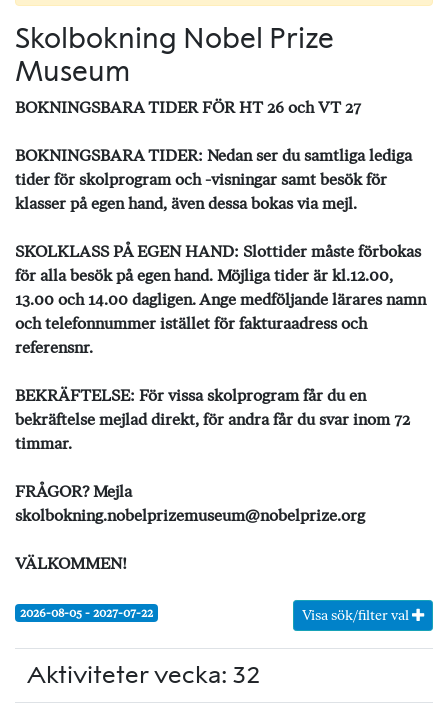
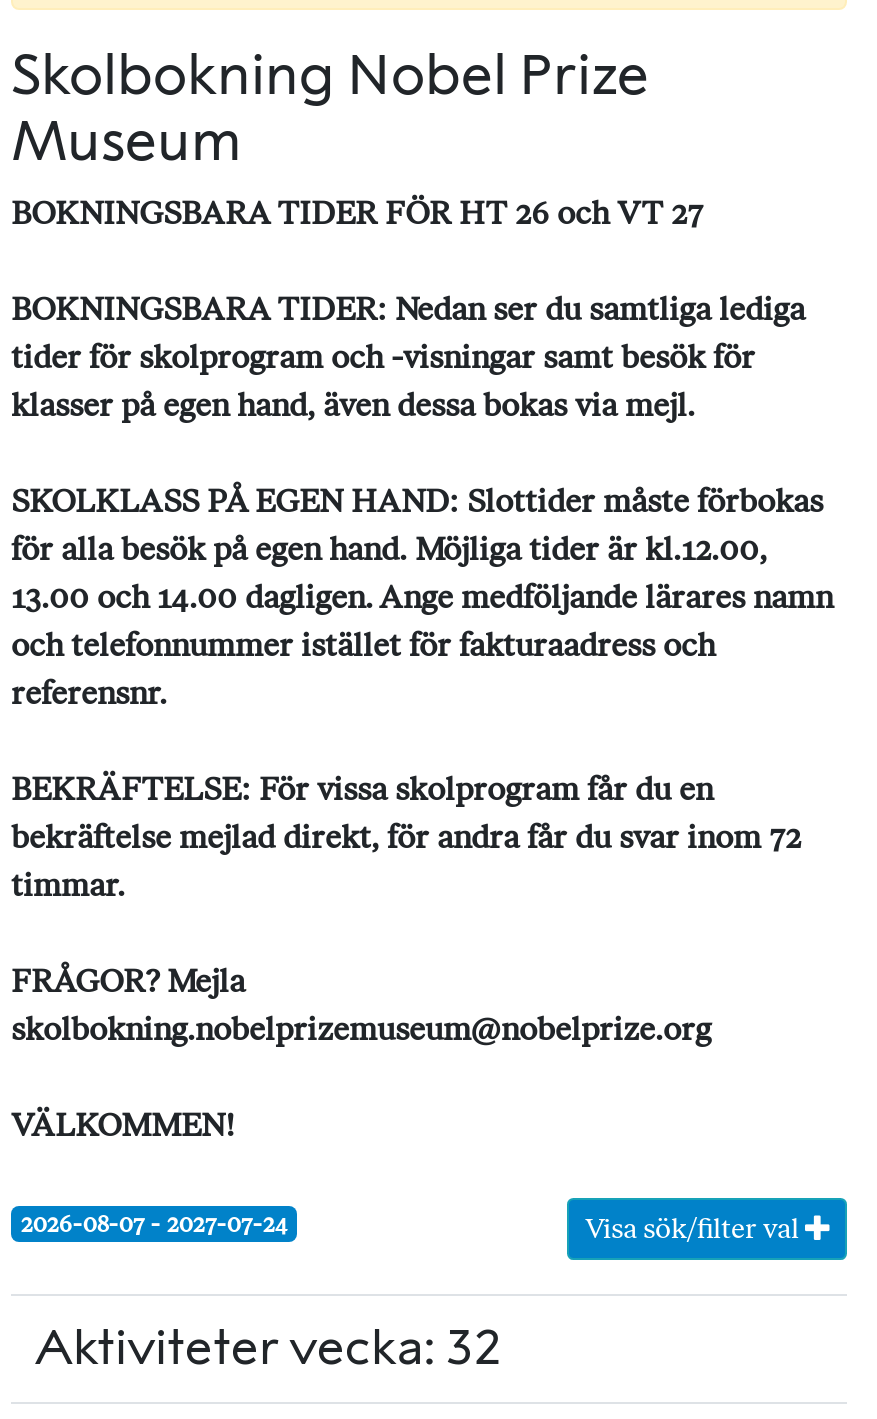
- 2026-08-05 - 2027-07-22
+ 2026-08-07 - 2027-07-24
